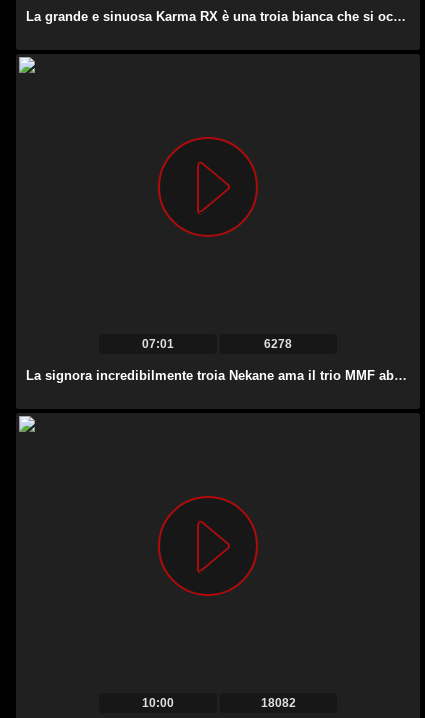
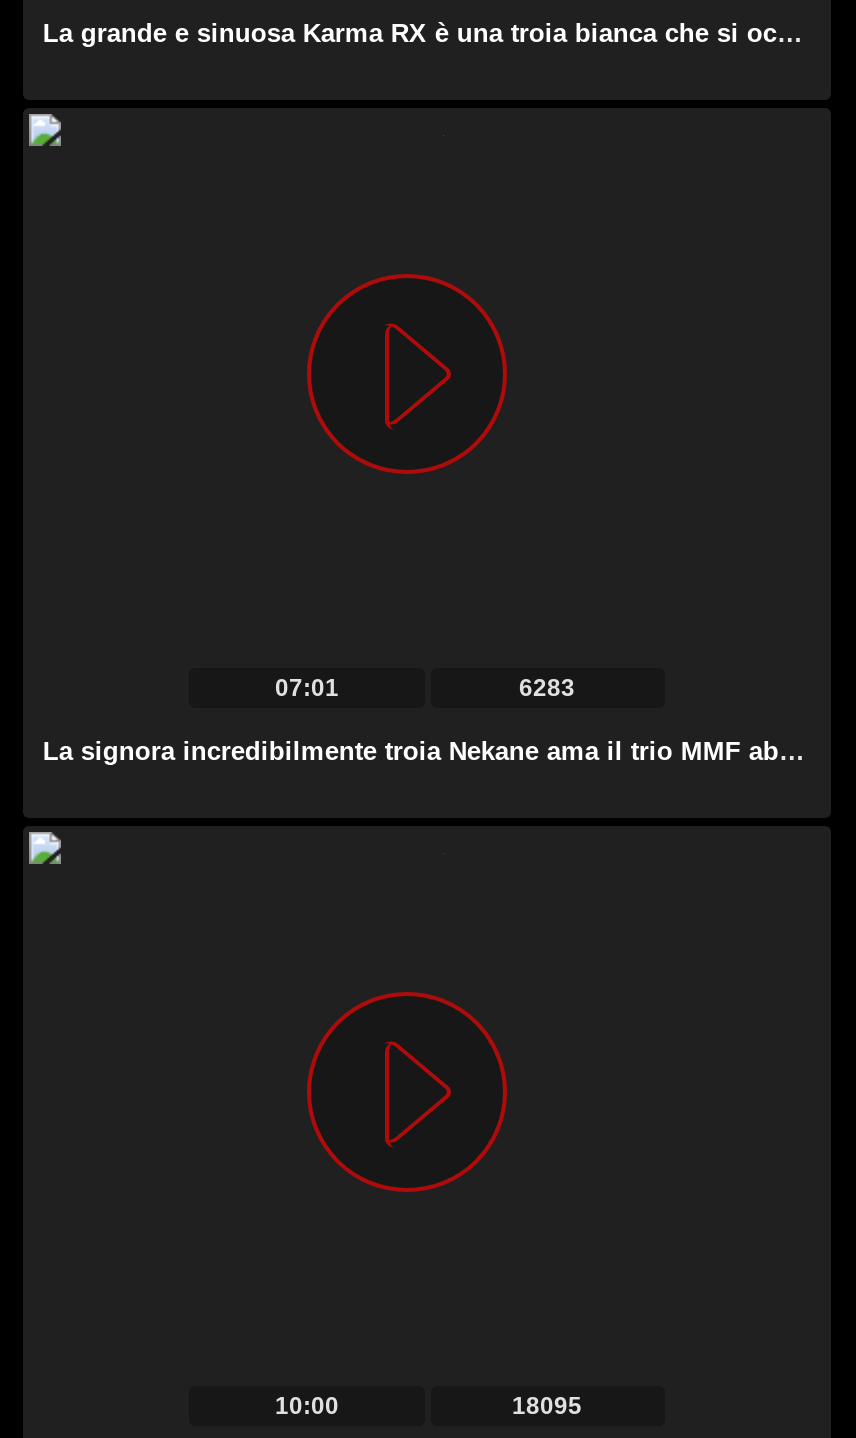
- 6278
+ 6283

- 18082
+ 18095
